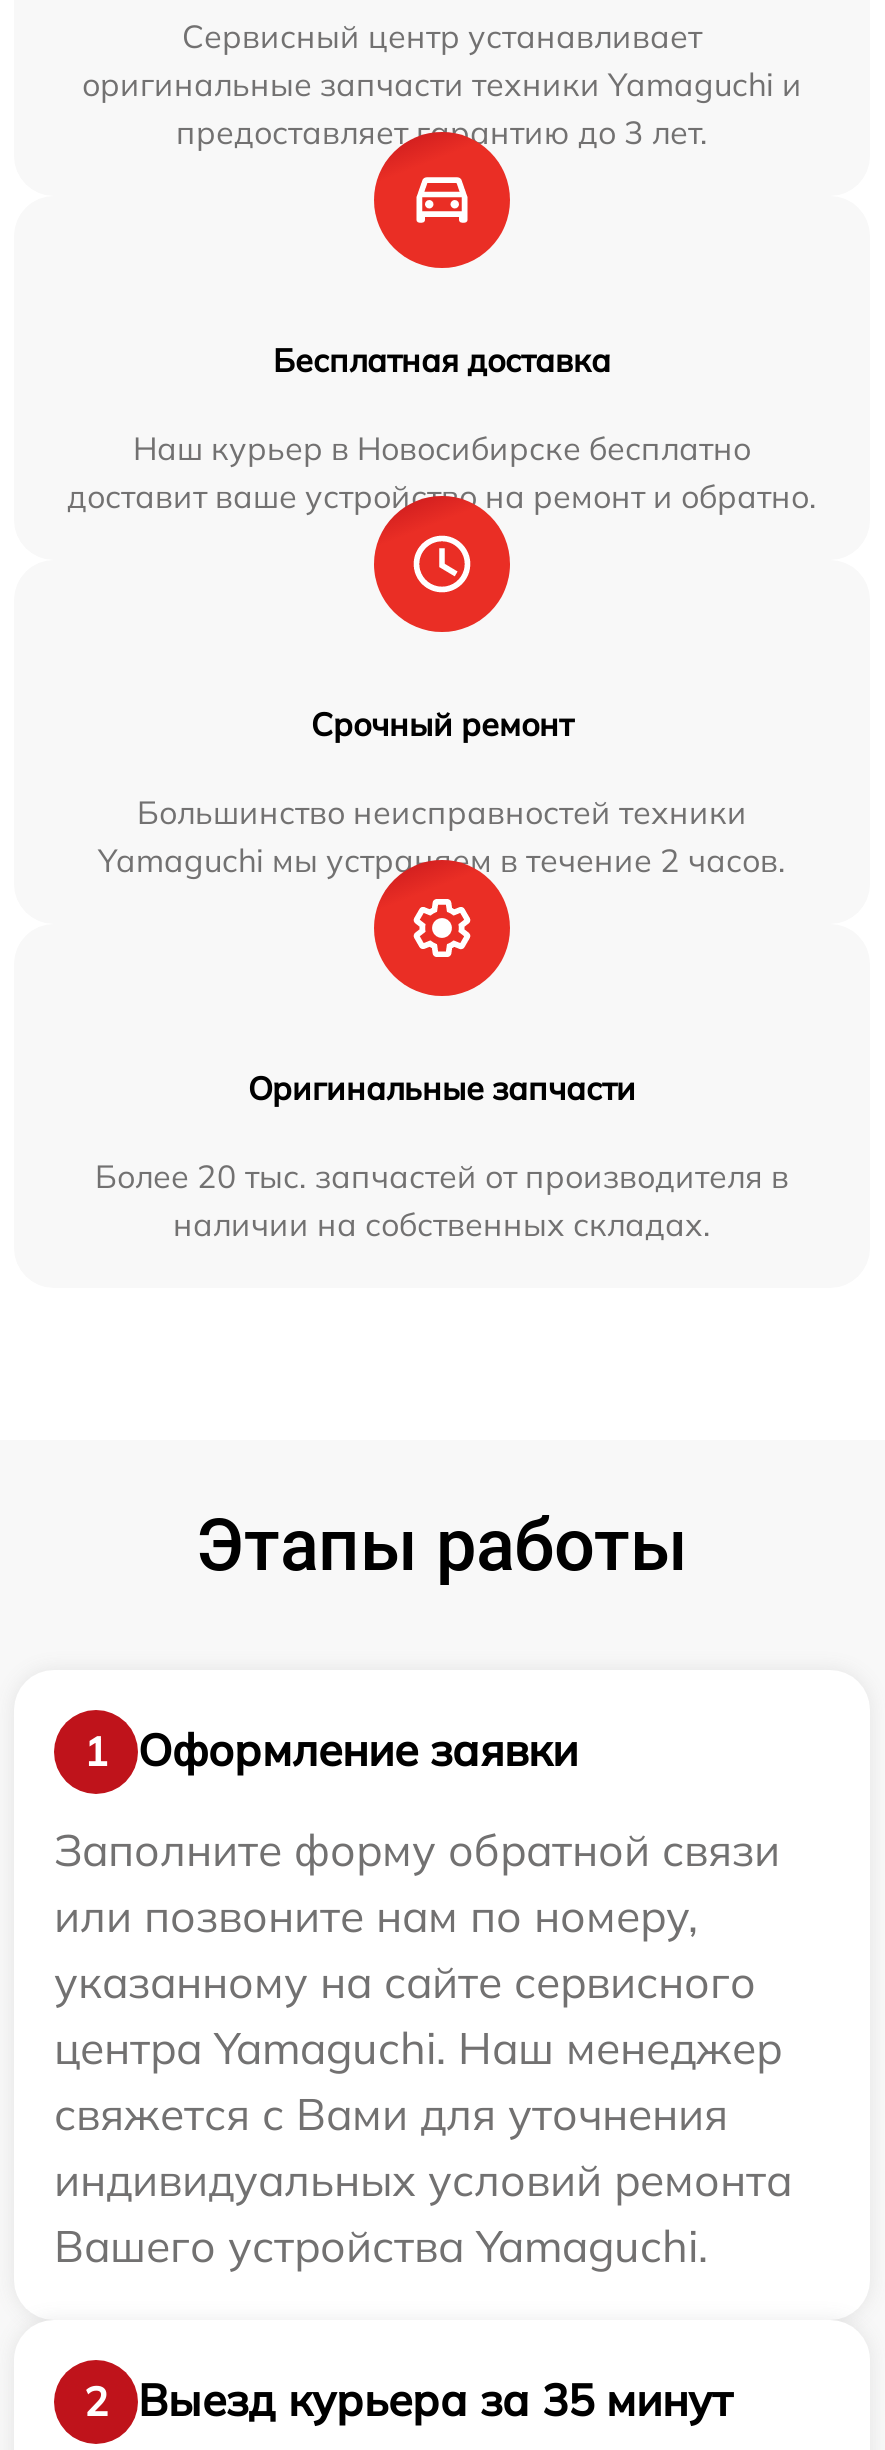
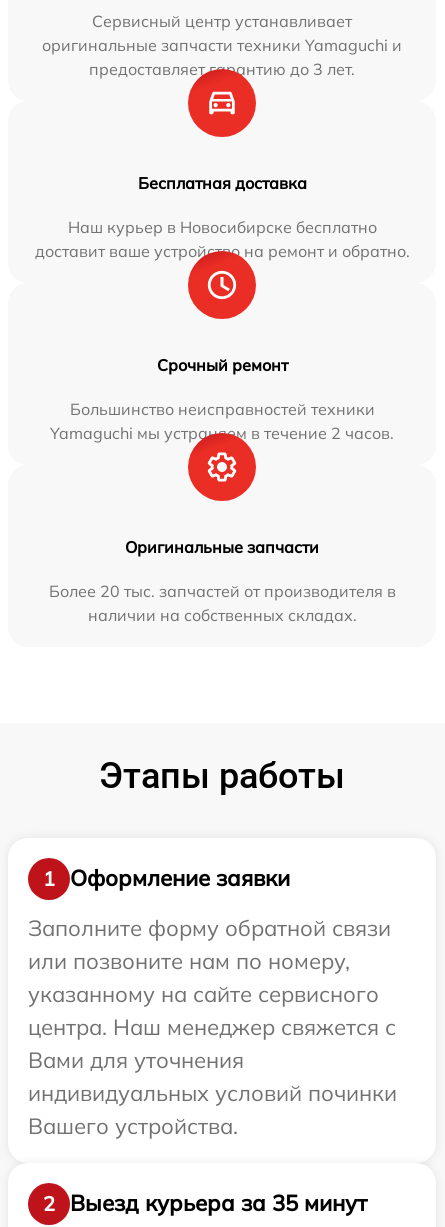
- центра Yamaguchi. Наш менеджер
- свяжется с Вами для уточнения
- индивидуальных условий ремонта
- Вашего устройства Yamaguchi.
+ центра. Наш менеджер свяжется с
+ Вами для уточнения
+ индивидуальных условий починки
+ Вашего устройства.
